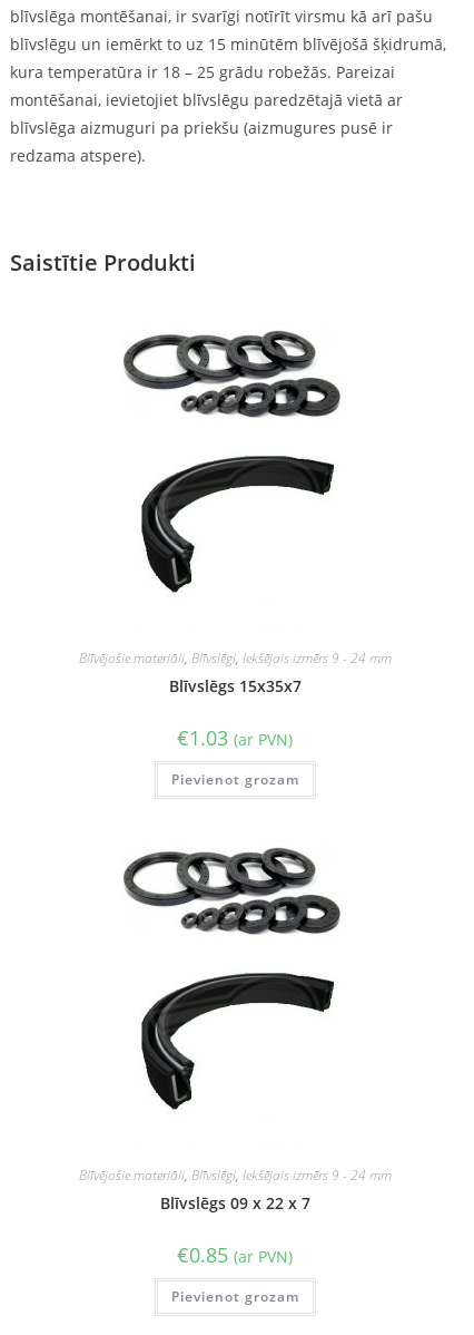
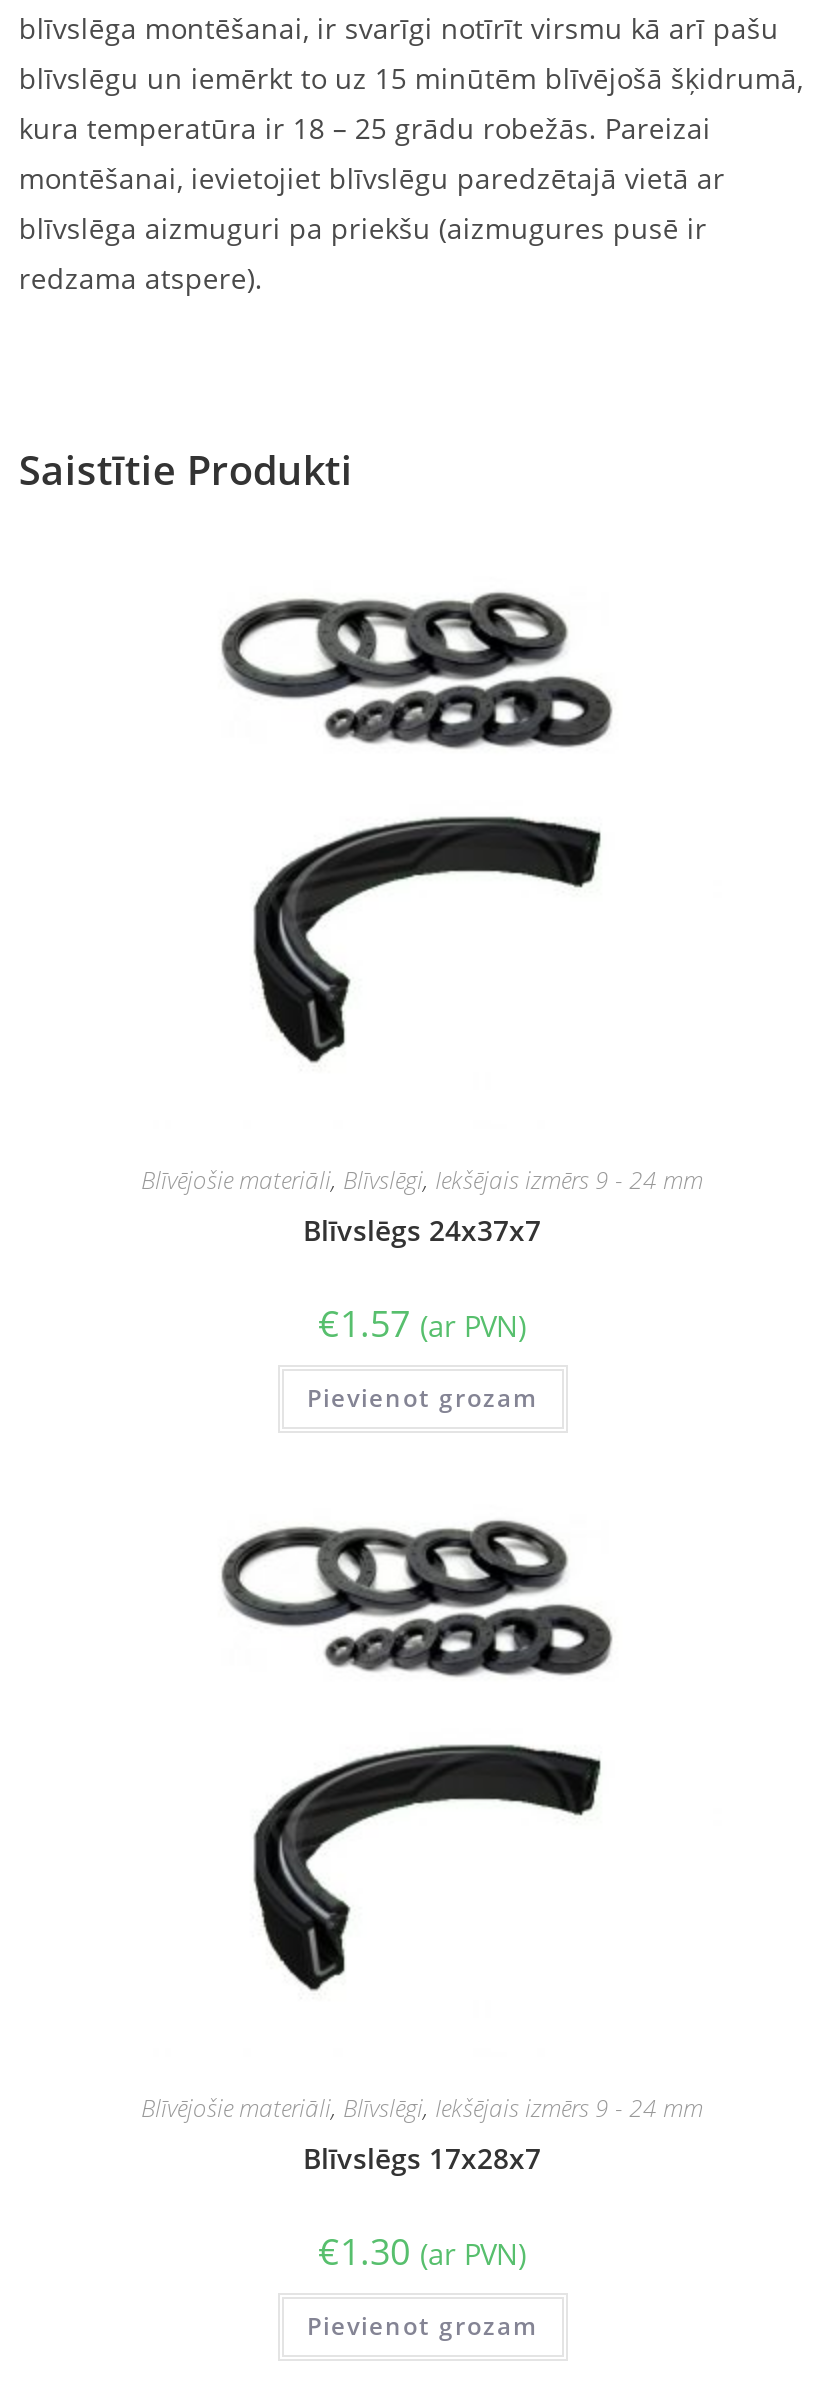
- Blīvslēgs 15x35x7
+ Blīvslēgs 24x37x7

- €1.03 (ar PVN)
+ €1.57 (ar PVN)

- Blīvslēgs 09 x 22 x 7
+ Blīvslēgs 17x28x7

- €0.85 (ar PVN)
+ €1.30 (ar PVN)
